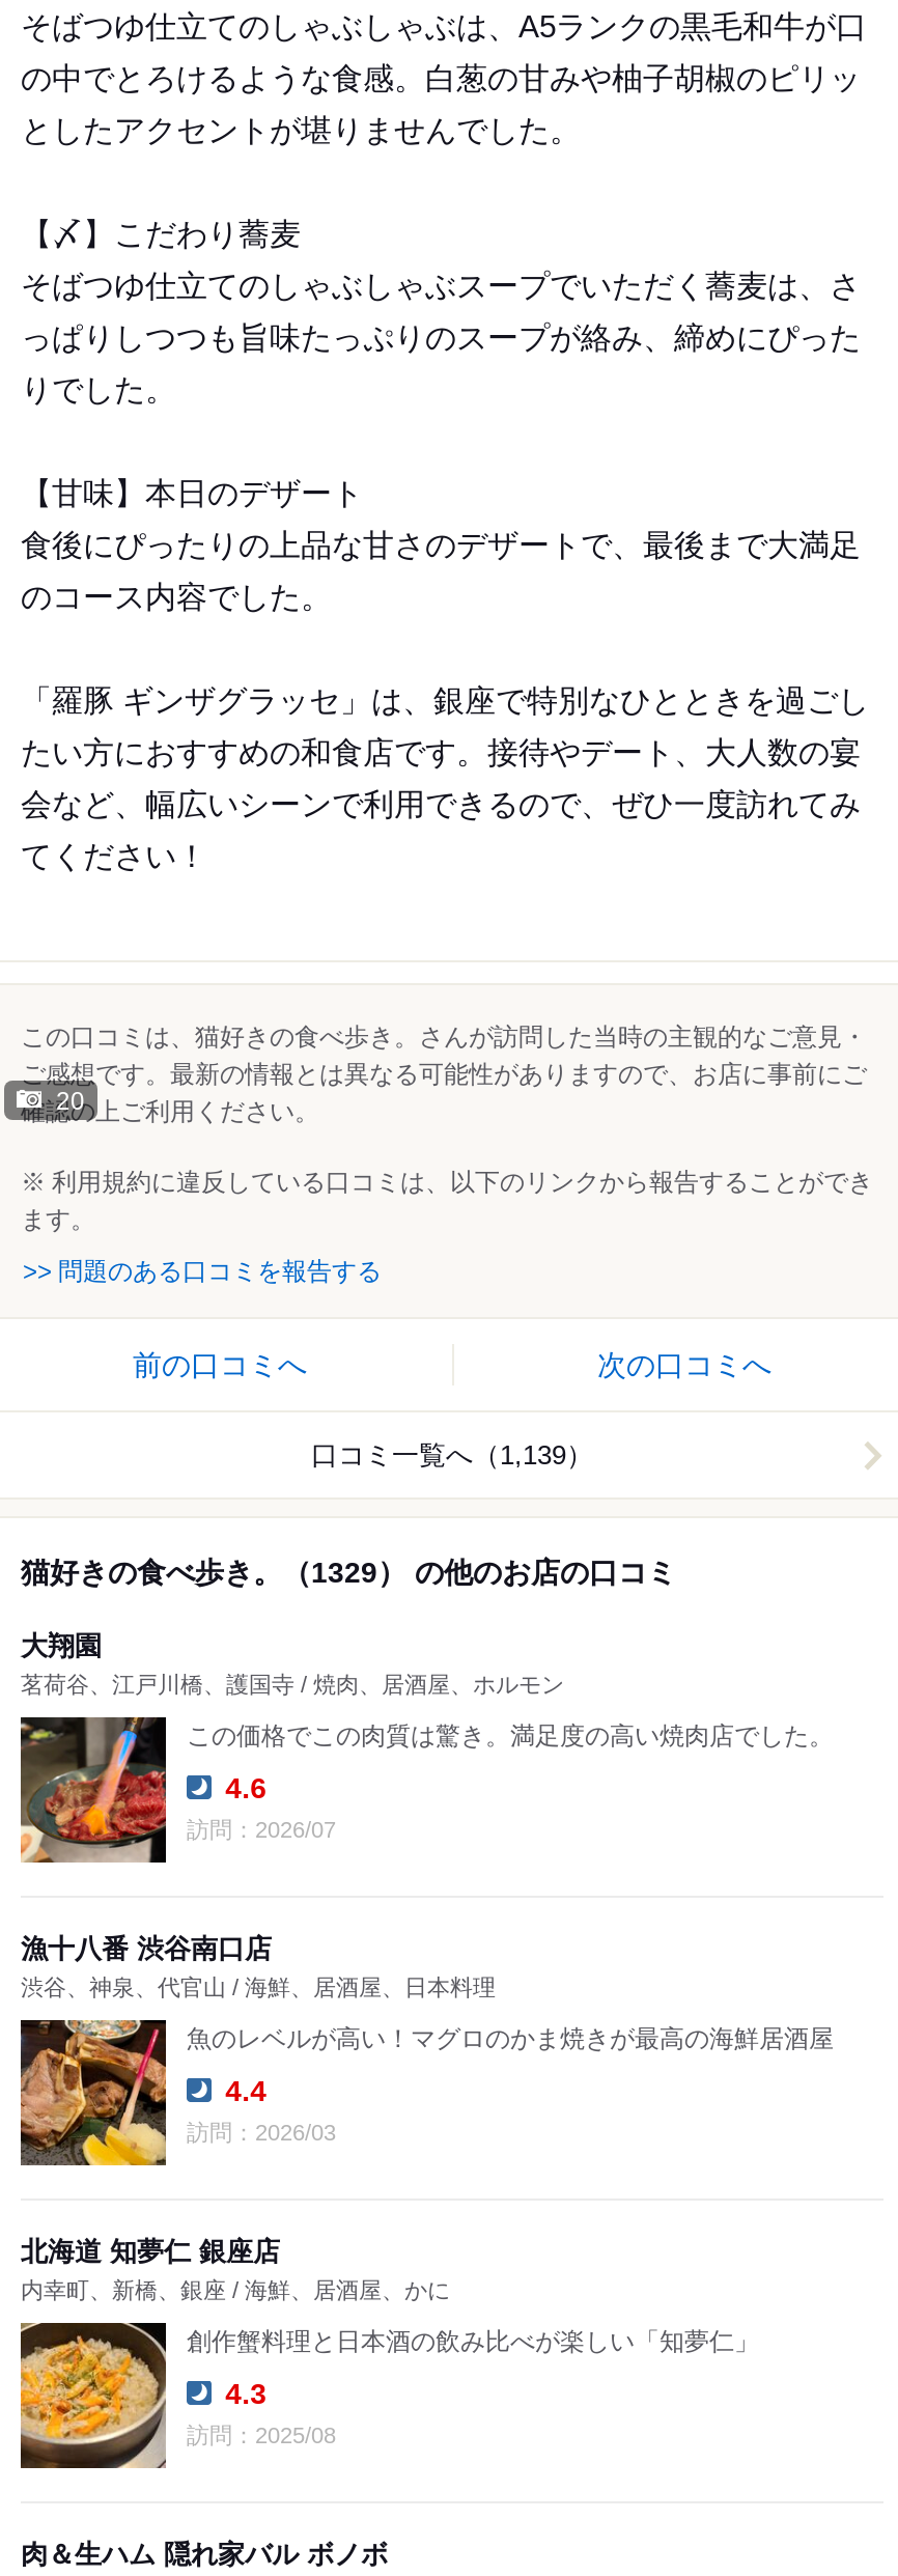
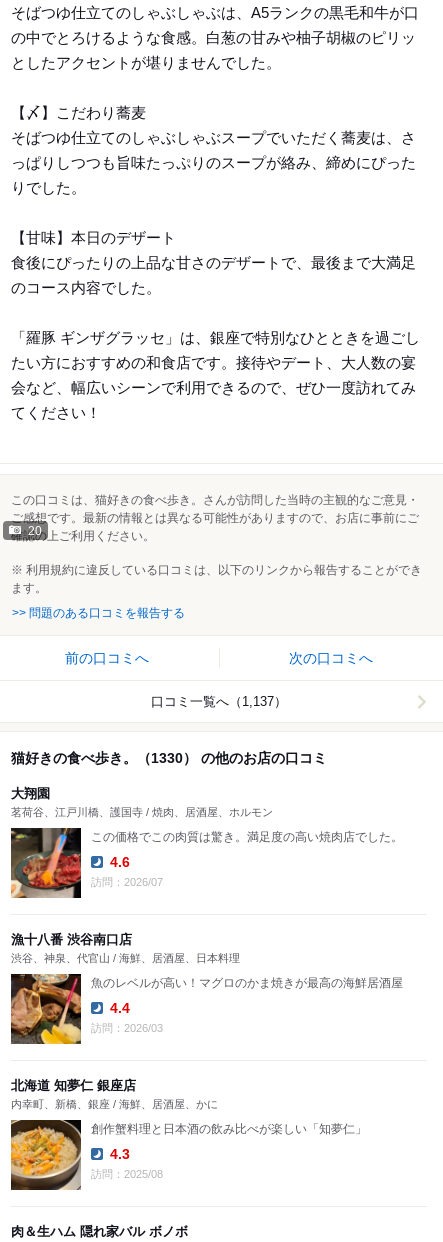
- 口コミ一覧へ（1,139）
+ 口コミ一覧へ（1,137）

- 猫好きの食べ歩き。（1329） の他のお店の口コミ
+ 猫好きの食べ歩き。（1330） の他のお店の口コミ
